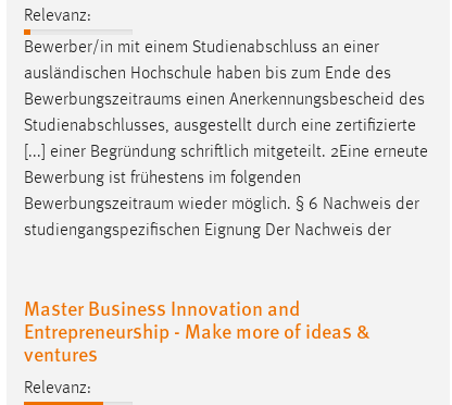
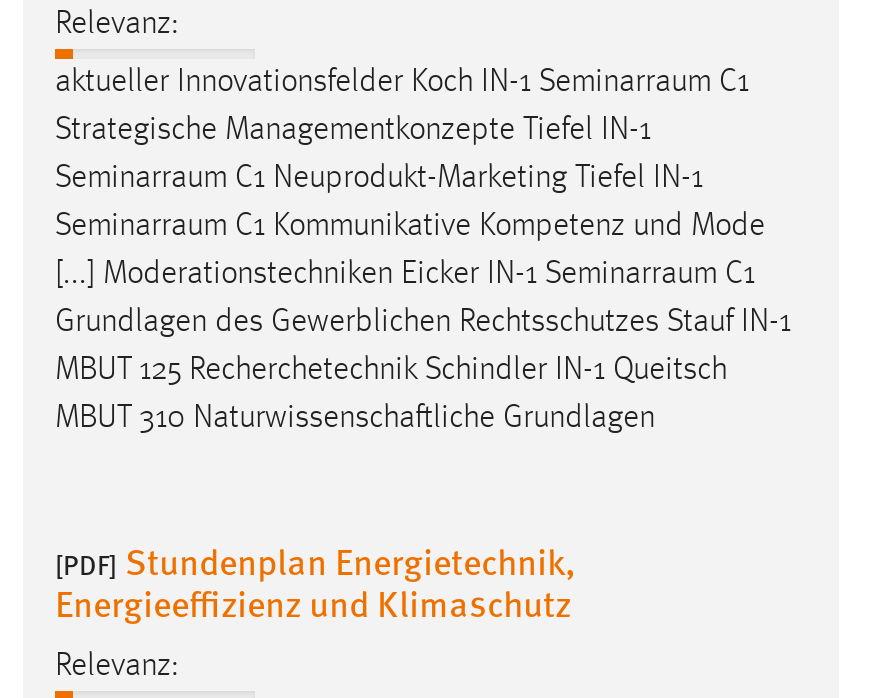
- Bewerber/in mit einem Studienabschluss an einer
+ aktueller Innovationsfelder Koch IN-1 Seminarraum C1

- ausländischen Hochschule haben bis zum Ende des
+ Strategische Managementkonzepte Tiefel IN-1

- Bewerbungszeitraums einen Anerkennungsbescheid des
+ Seminarraum C1 Neuprodukt-Marketing Tiefel IN-1

- Studienabschlusses, ausgestellt durch eine zertifizierte
+ Seminarraum C1 Kommunikative Kompetenz und Mode

- [...] einer Begründung schriftlich mitgeteilt. 2Eine erneute
+ [...] Moderationstechniken Eicker IN-1 Seminarraum C1

- Bewerbung ist frühestens im folgenden
+ Grundlagen des Gewerblichen Rechtsschutzes Stauf IN-1

- Bewerbungszeitraum wieder möglich. § 6 Nachweis der
+ MBUT 125 Recherchetechnik Schindler IN-1 Queitsch

- studiengangspezifischen Eignung Der Nachweis der
+ MBUT 310 Naturwissenschaftliche Grundlagen

- Master Business Innovation and
- Entrepreneurship - Make more of ideas &
- ventures
+ [PDF] Stundenplan Energietechnik,
+ Energieeffizienz und Klimaschutz
